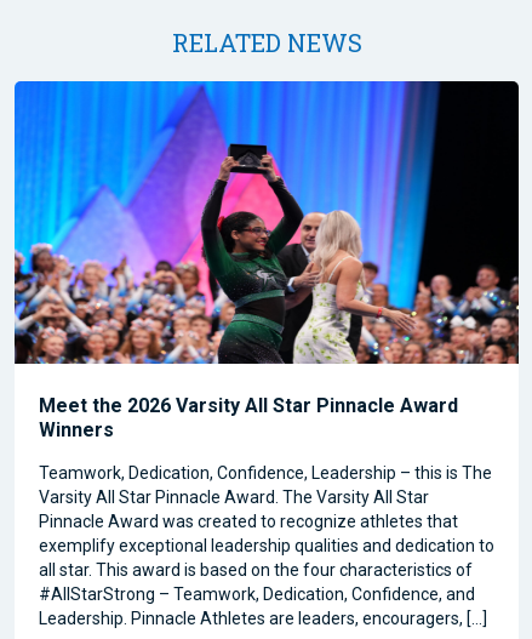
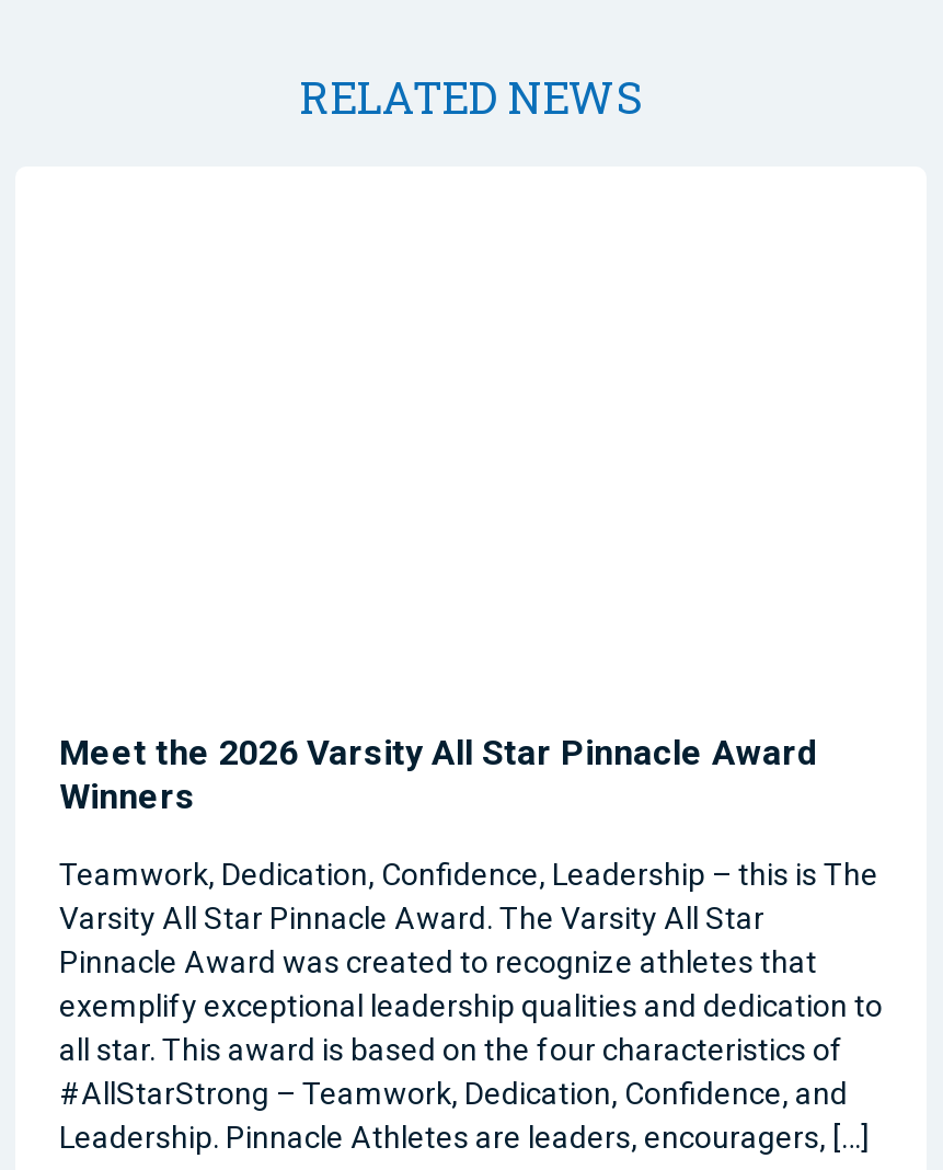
- [image]
